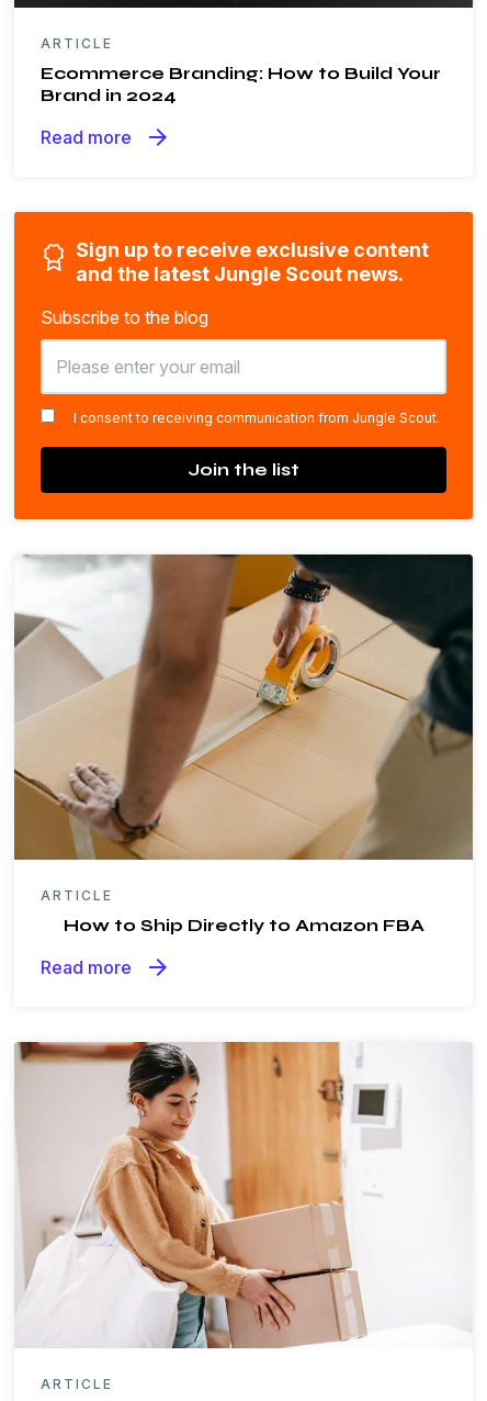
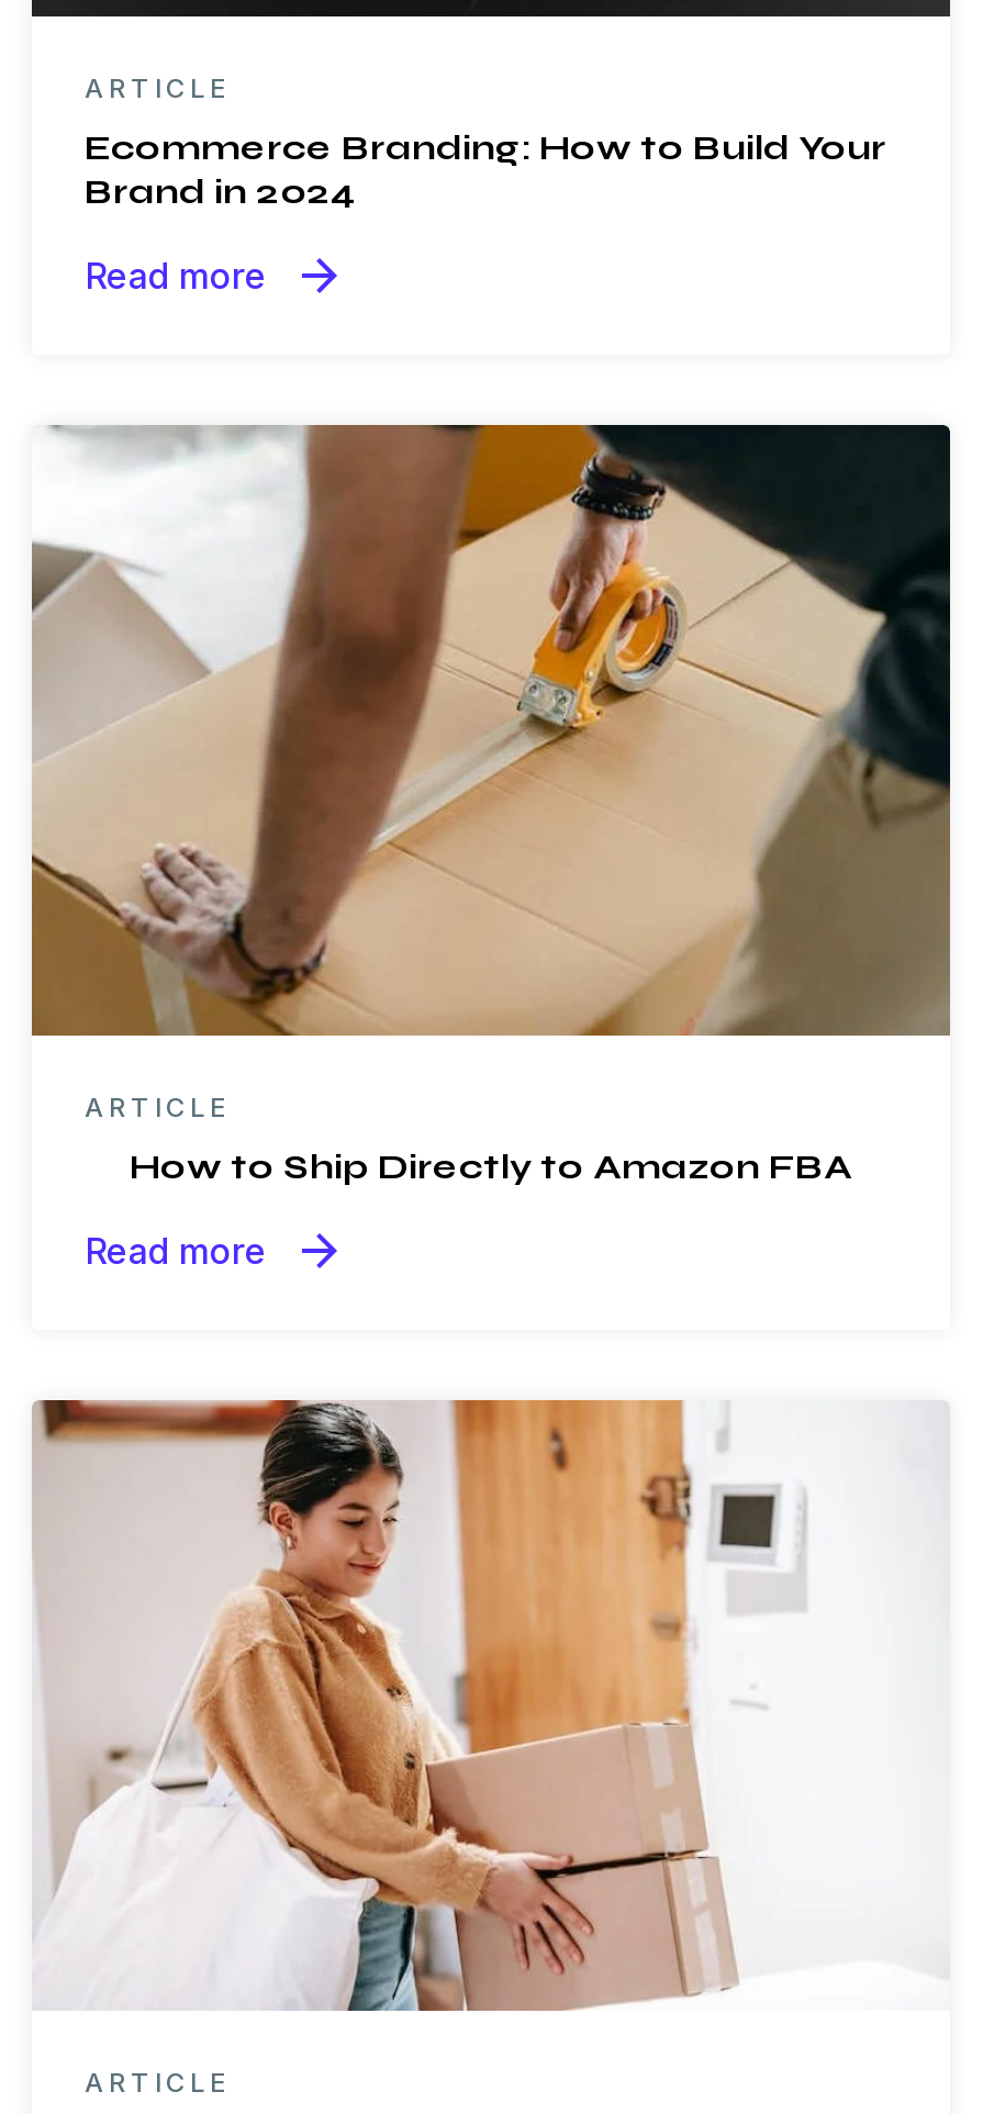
- [image]
- Sign up to receive exclusive content
- and the latest Jungle Scout news.
- Subscribe to the blog

- * I consent to receiving communication from Jungle Scout.
- Join the list
